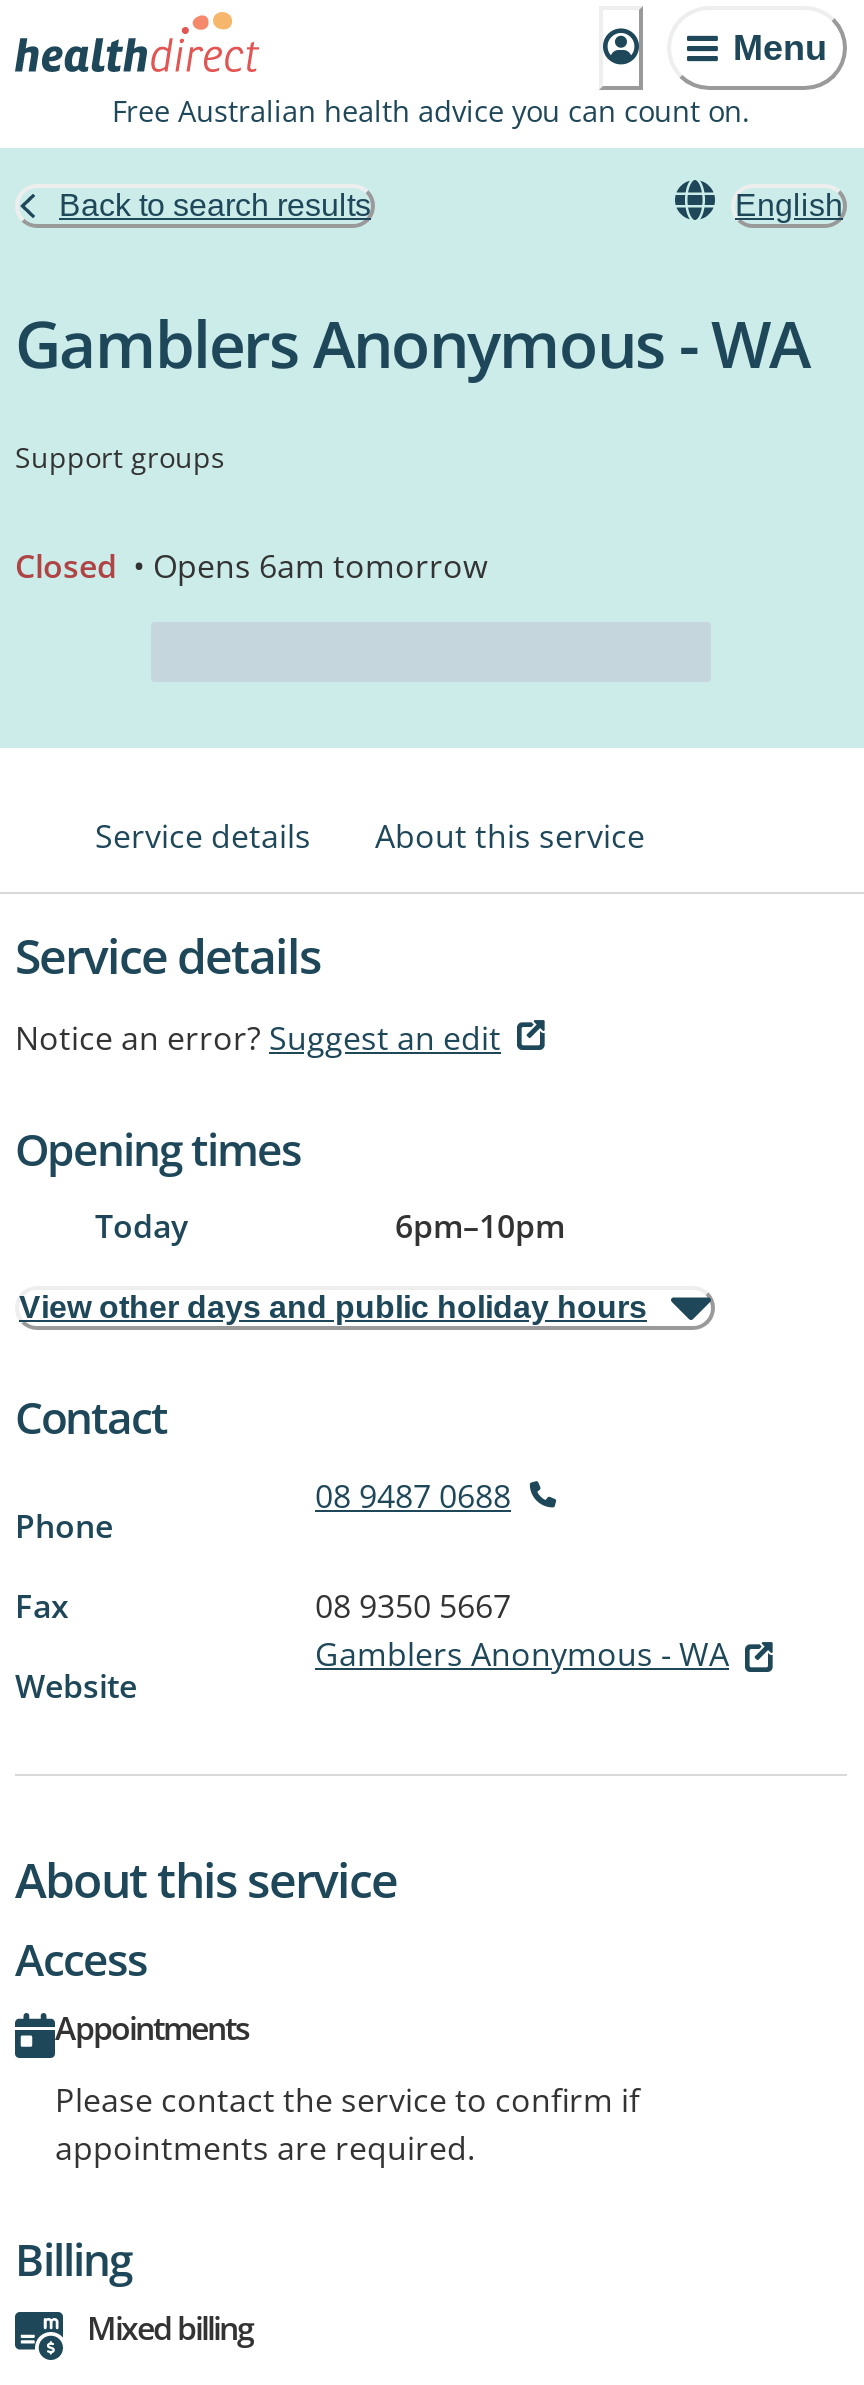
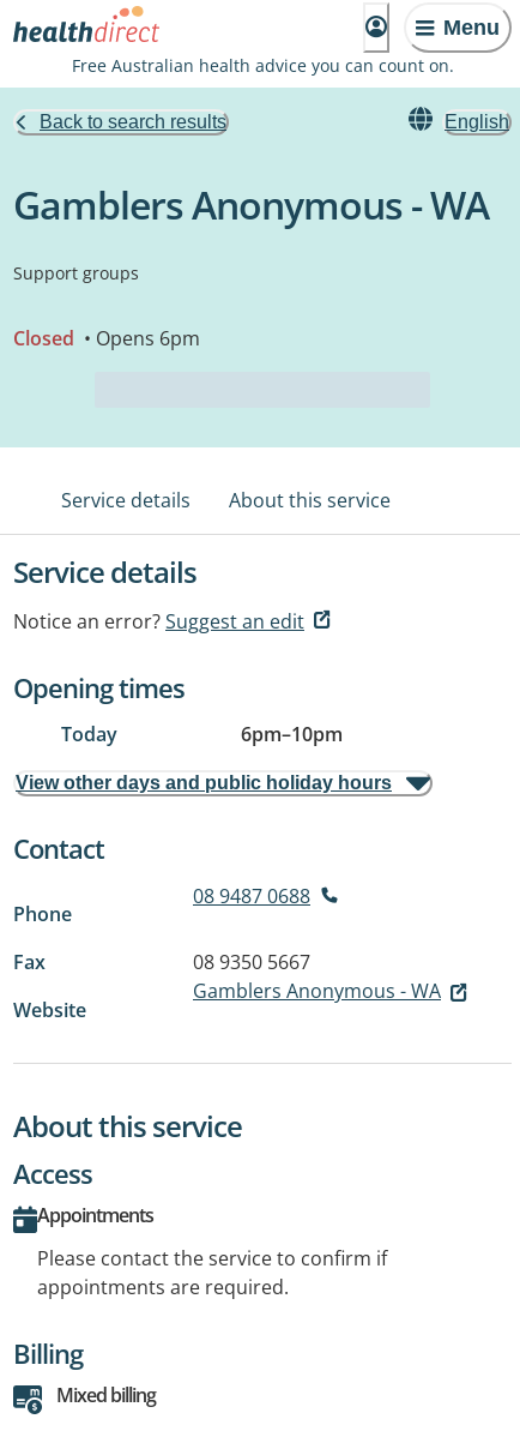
- Closed • Opens 6am tomorrow
+ Closed • Opens 6pm
